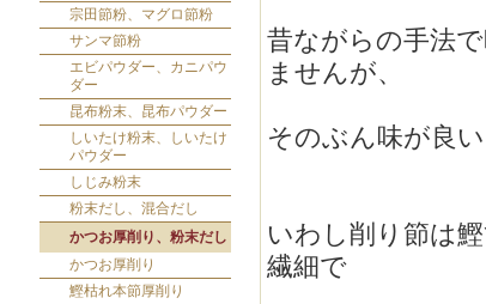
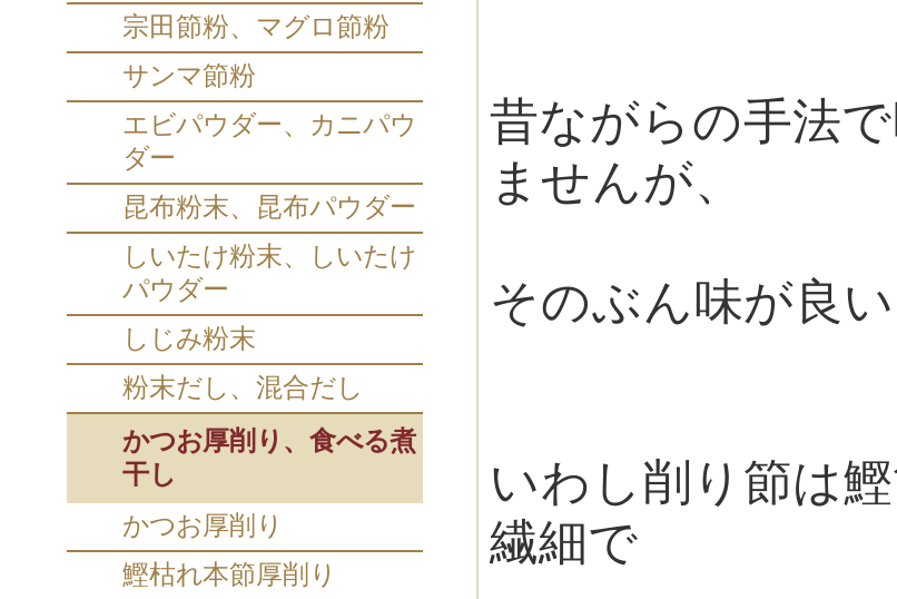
- かつお厚削り、粉末だし
+ かつお厚削り、食べる煮
+ 干し
